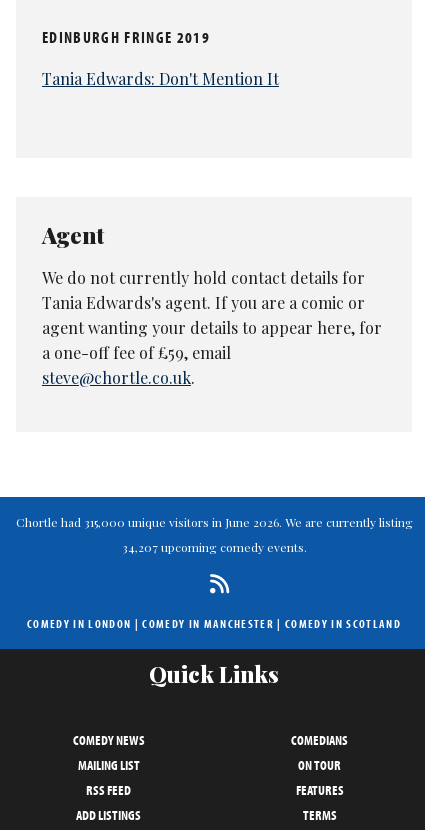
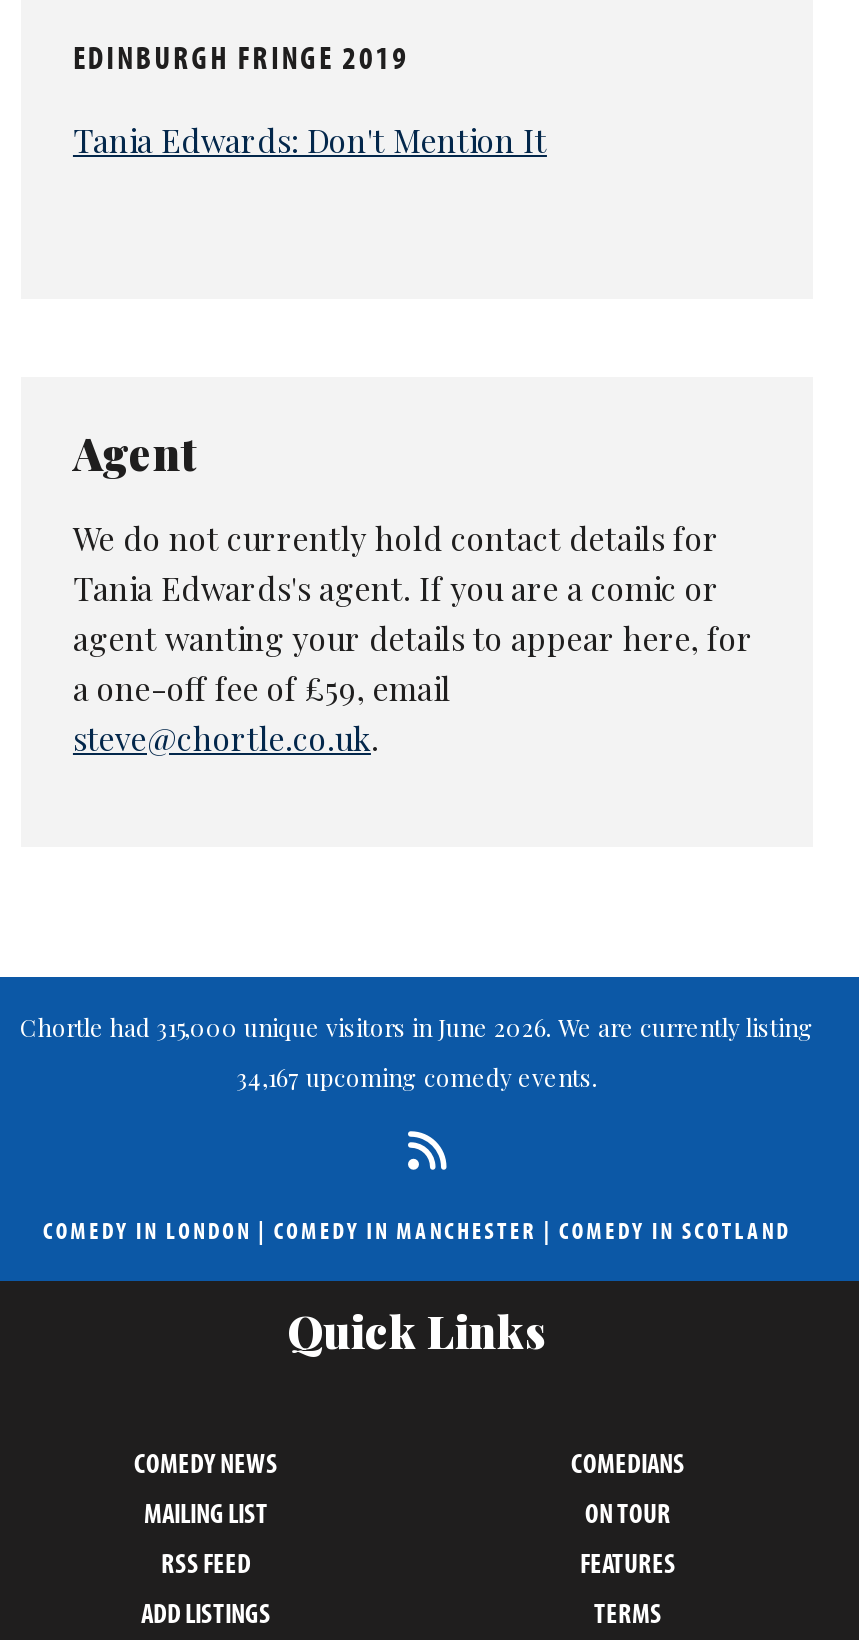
- 34,207 upcoming comedy events.
+ 34,167 upcoming comedy events.
